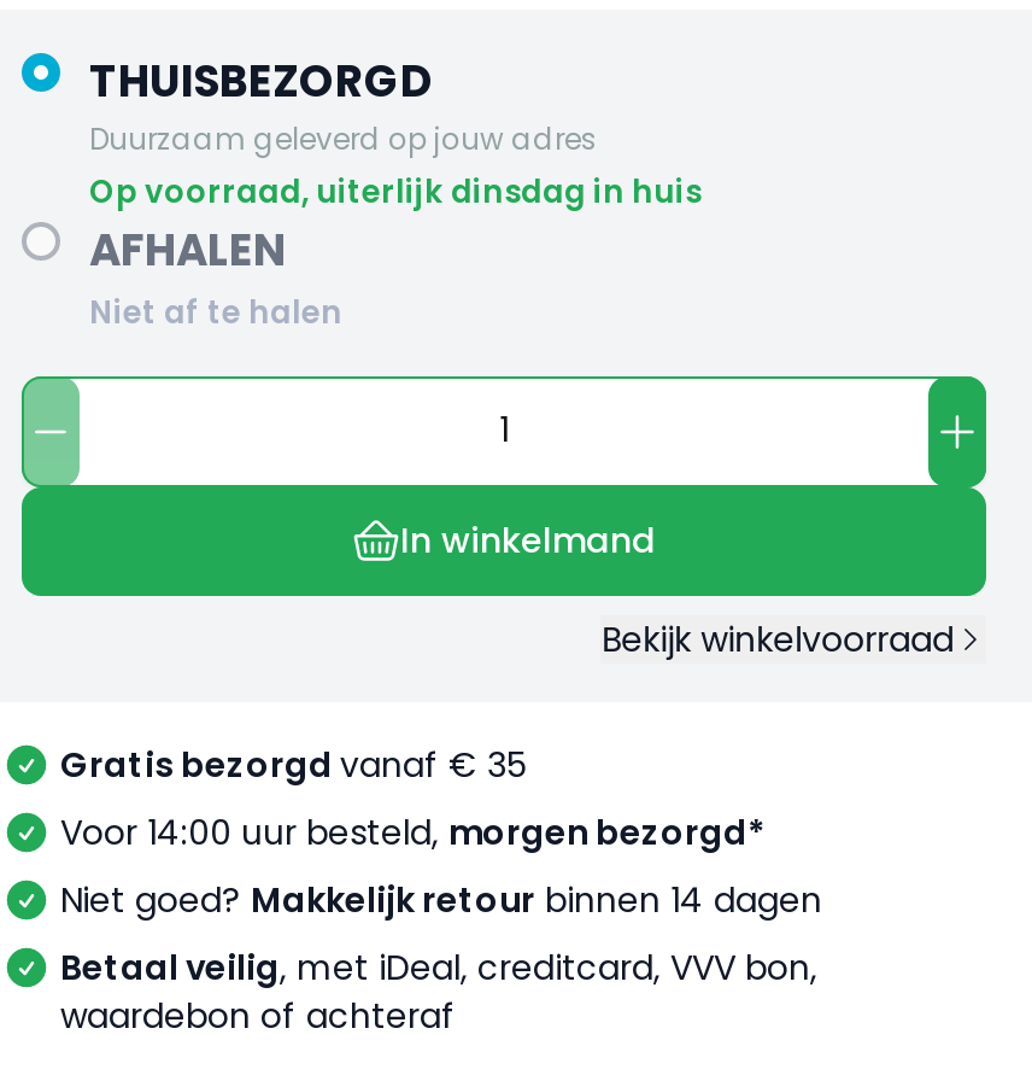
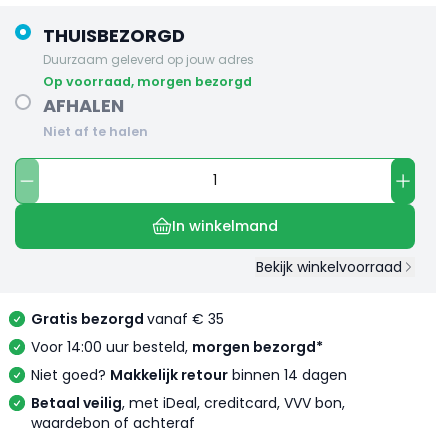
- op voorraad, uiterlijk dinsdag in huis
+ op voorraad, morgen bezorgd
